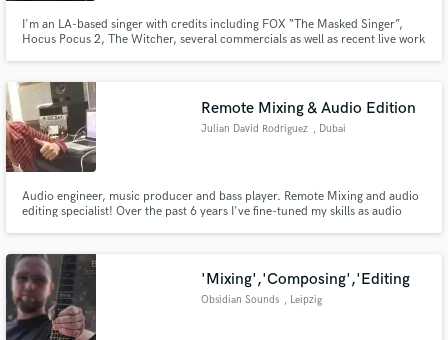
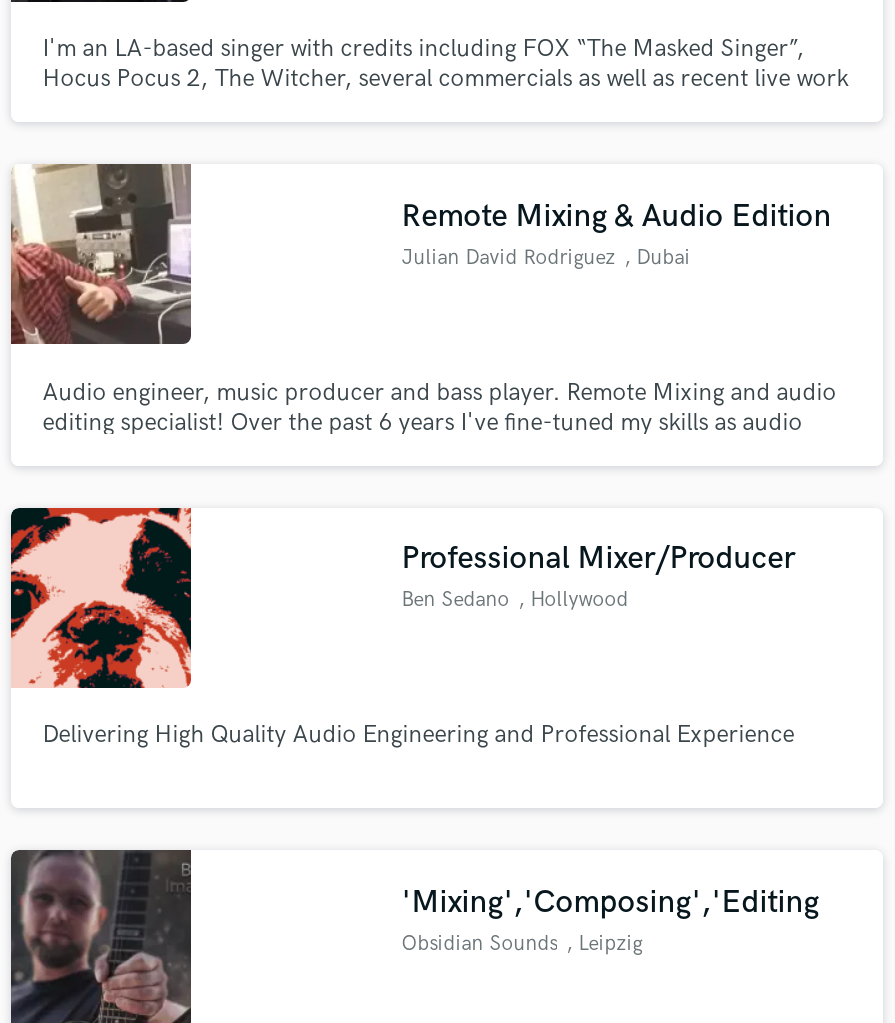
+ [image]
+ Delivering High Quality Audio Engineering and Professional Experience

+ Professional Mixer/Producer
+ Ben Sedano , Hollywood
